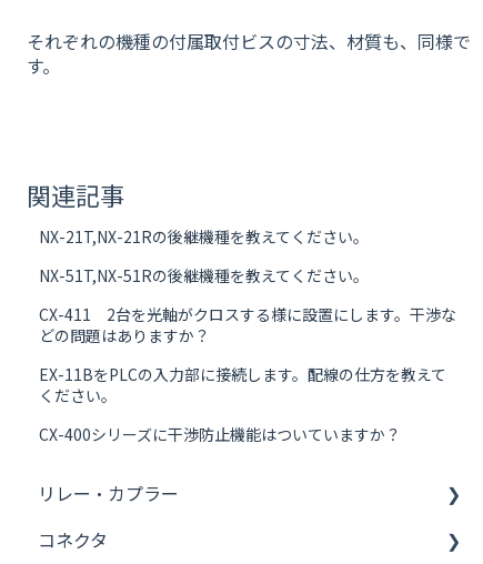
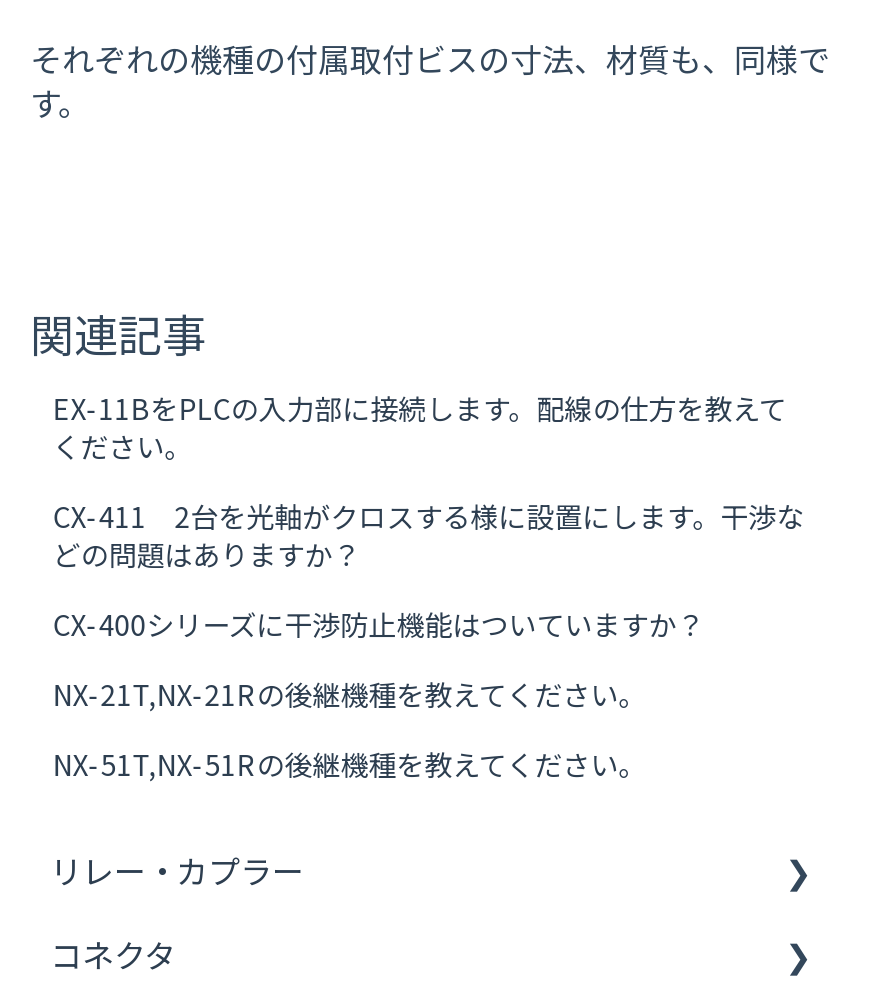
moved down: NX-21T,NX-21Rの後継機種を教えてください。 | NX-51T,NX-51Rの後継機種を教えてください。

moved up: CX-411 2台を光軸がクロスする様に設置にします。干渉な | どの問題はありますか？ | EX-11BをPLCの入力部に接続します。配線の仕方を教えて | ください。 | CX-400シリーズに干渉防止機能はついていますか？
